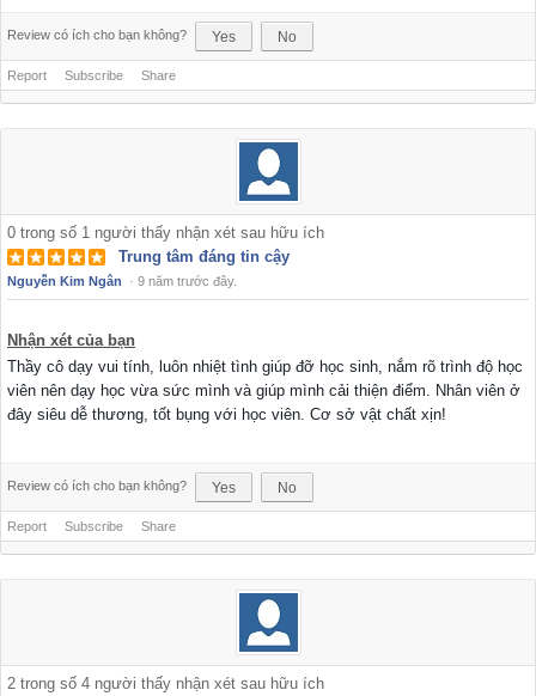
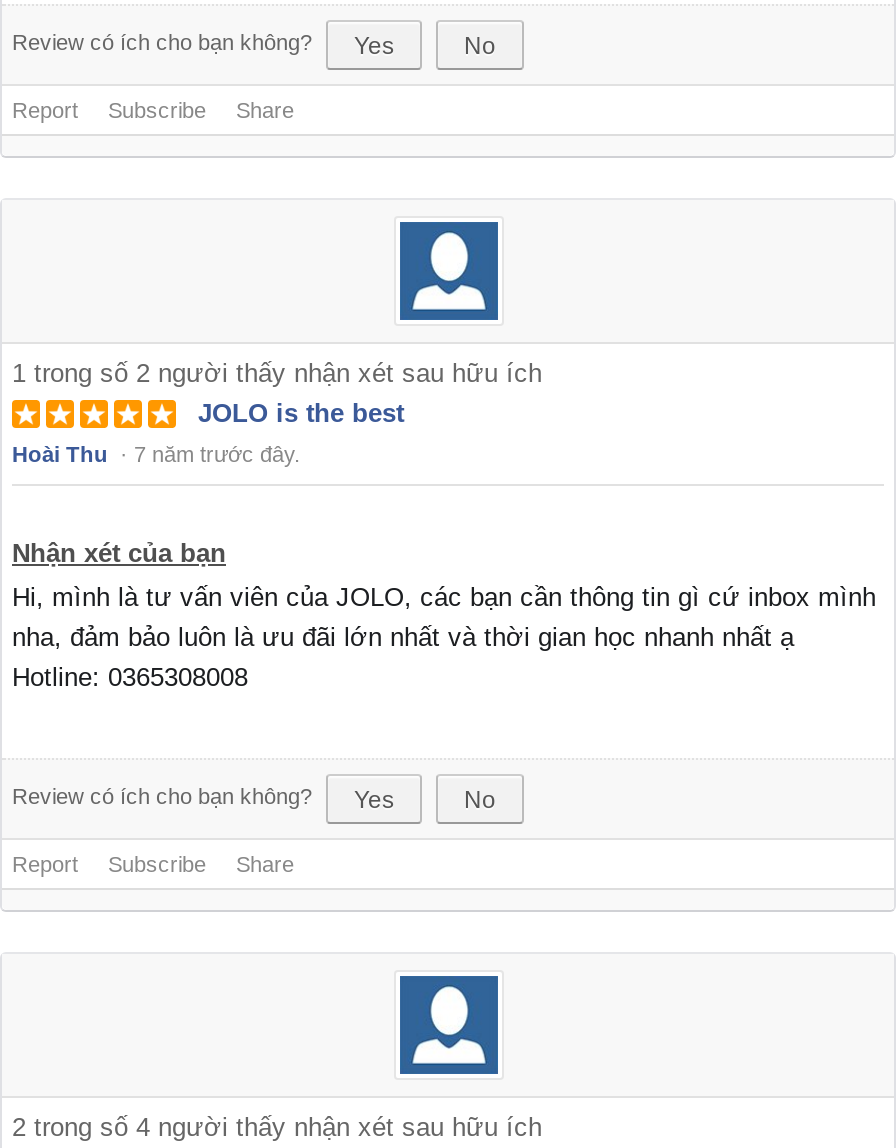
- 0 trong số 1 người thấy nhận xét sau hữu ích
- Trung tâm đáng tin cậy
+ 1 trong số 2 người thấy nhận xét sau hữu ích
+ JOLO is the best

- Nguyễn Kim Ngân · 9 năm trước đây.
+ Hoài Thu · 7 năm trước đây.

- Thầy cô dạy vui tính, luôn nhiệt tình giúp đỡ học sinh, nắm rõ trình độ học
- viên nên dạy học vừa sức mình và giúp mình cải thiện điểm. Nhân viên ở
- đây siêu dễ thương, tốt bụng với học viên. Cơ sở vật chất xịn!
+ Hi, mình là tư vấn viên của JOLO, các bạn cần thông tin gì cứ inbox mình
+ nha, đảm bảo luôn là ưu đãi lớn nhất và thời gian học nhanh nhất ạ
+ Hotline: 0365308008
